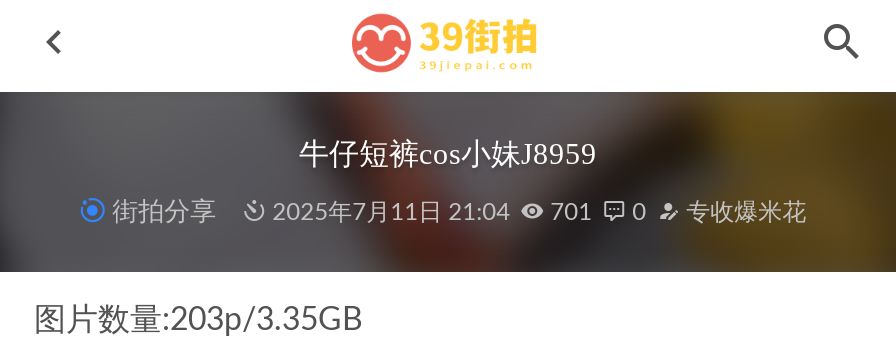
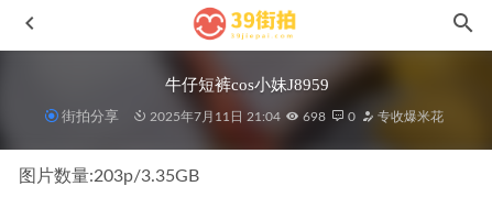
- 2025年7月11日 21:04 701 0 专收爆米花
+ 2025年7月11日 21:04 698 0 专收爆米花
